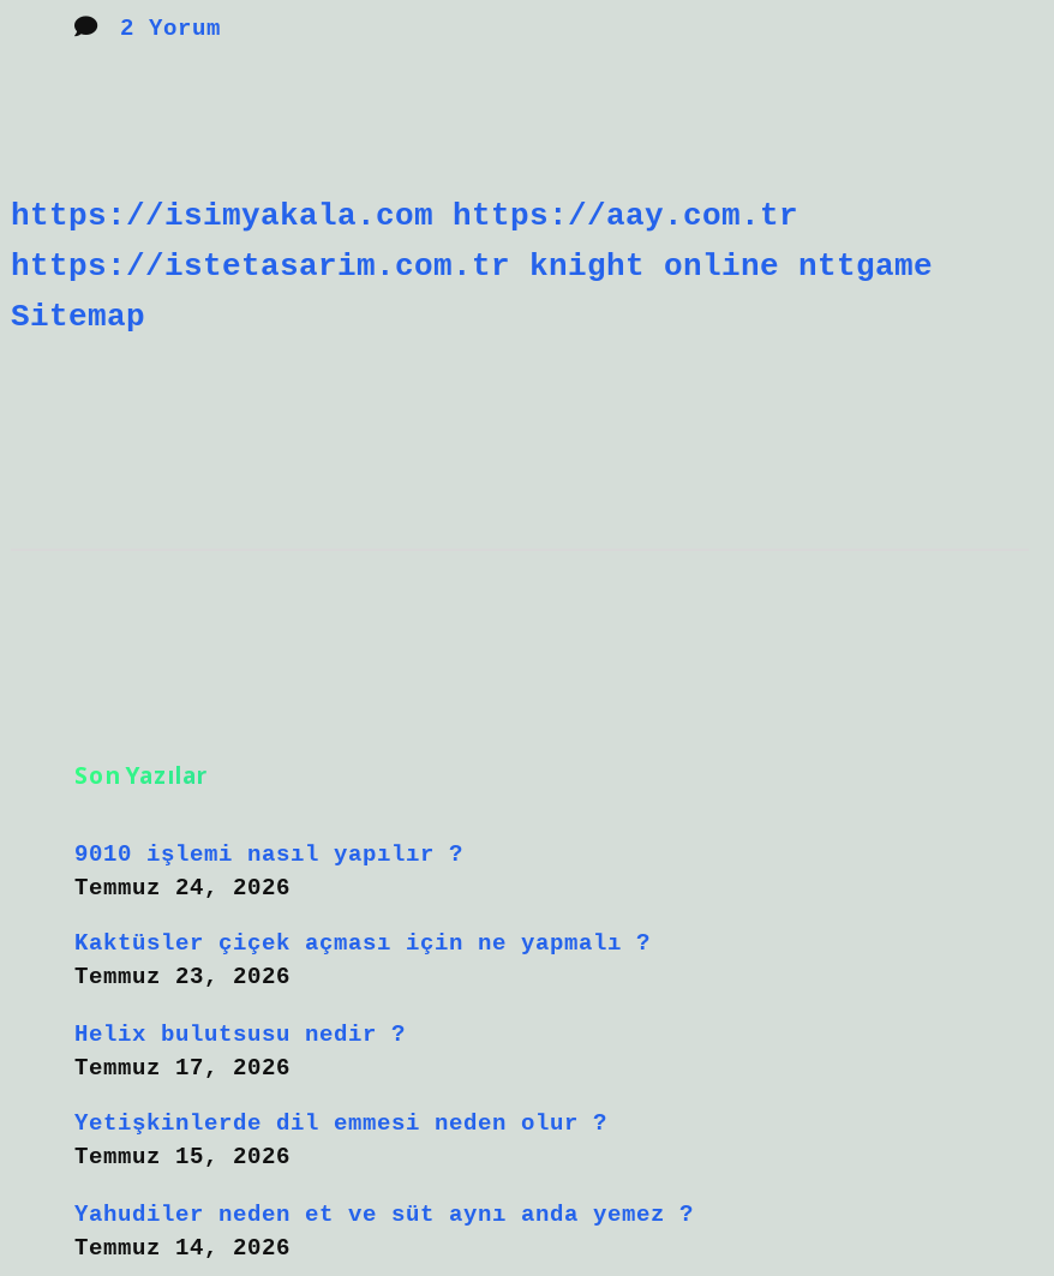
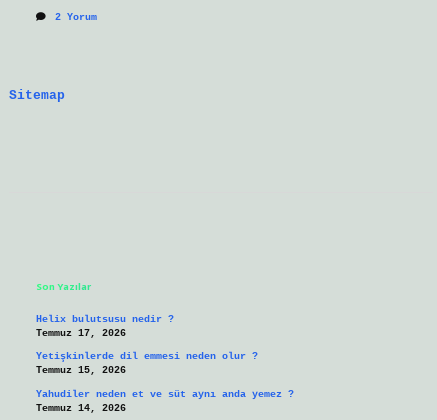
- https://isimyakala.com https://aay.com.tr
- https://istetasarim.com.tr knight online nttgame

- 9010 işlemi nasıl yapılır ?
- Temmuz 24, 2026
- Kaktüsler çiçek açması için ne yapmalı ?
- Temmuz 23, 2026
